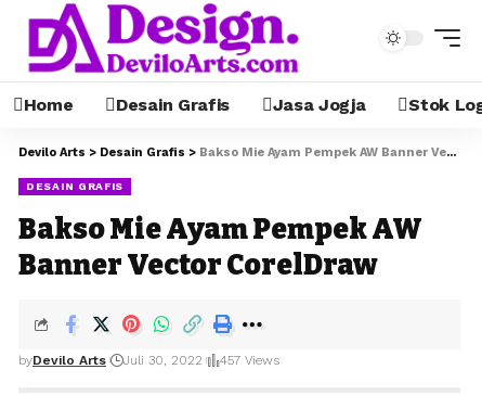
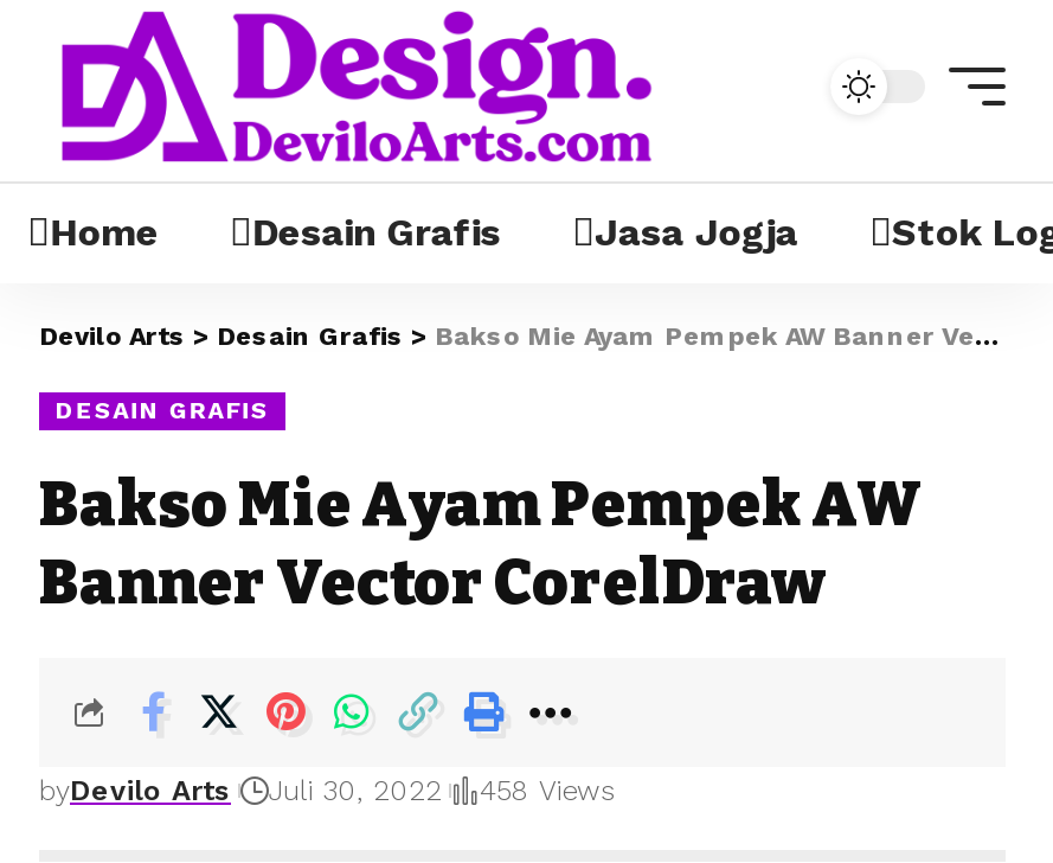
- byDevilo Arts Juli 30, 2022 457 Views
+ byDevilo Arts Juli 30, 2022 458 Views
